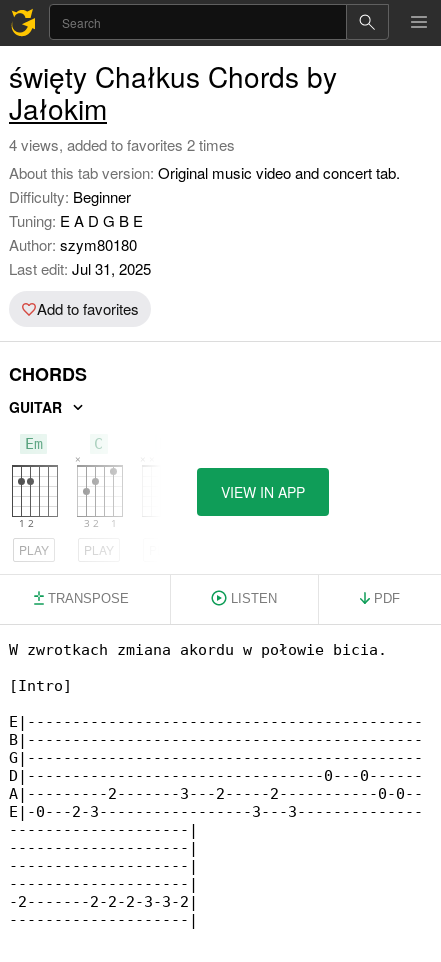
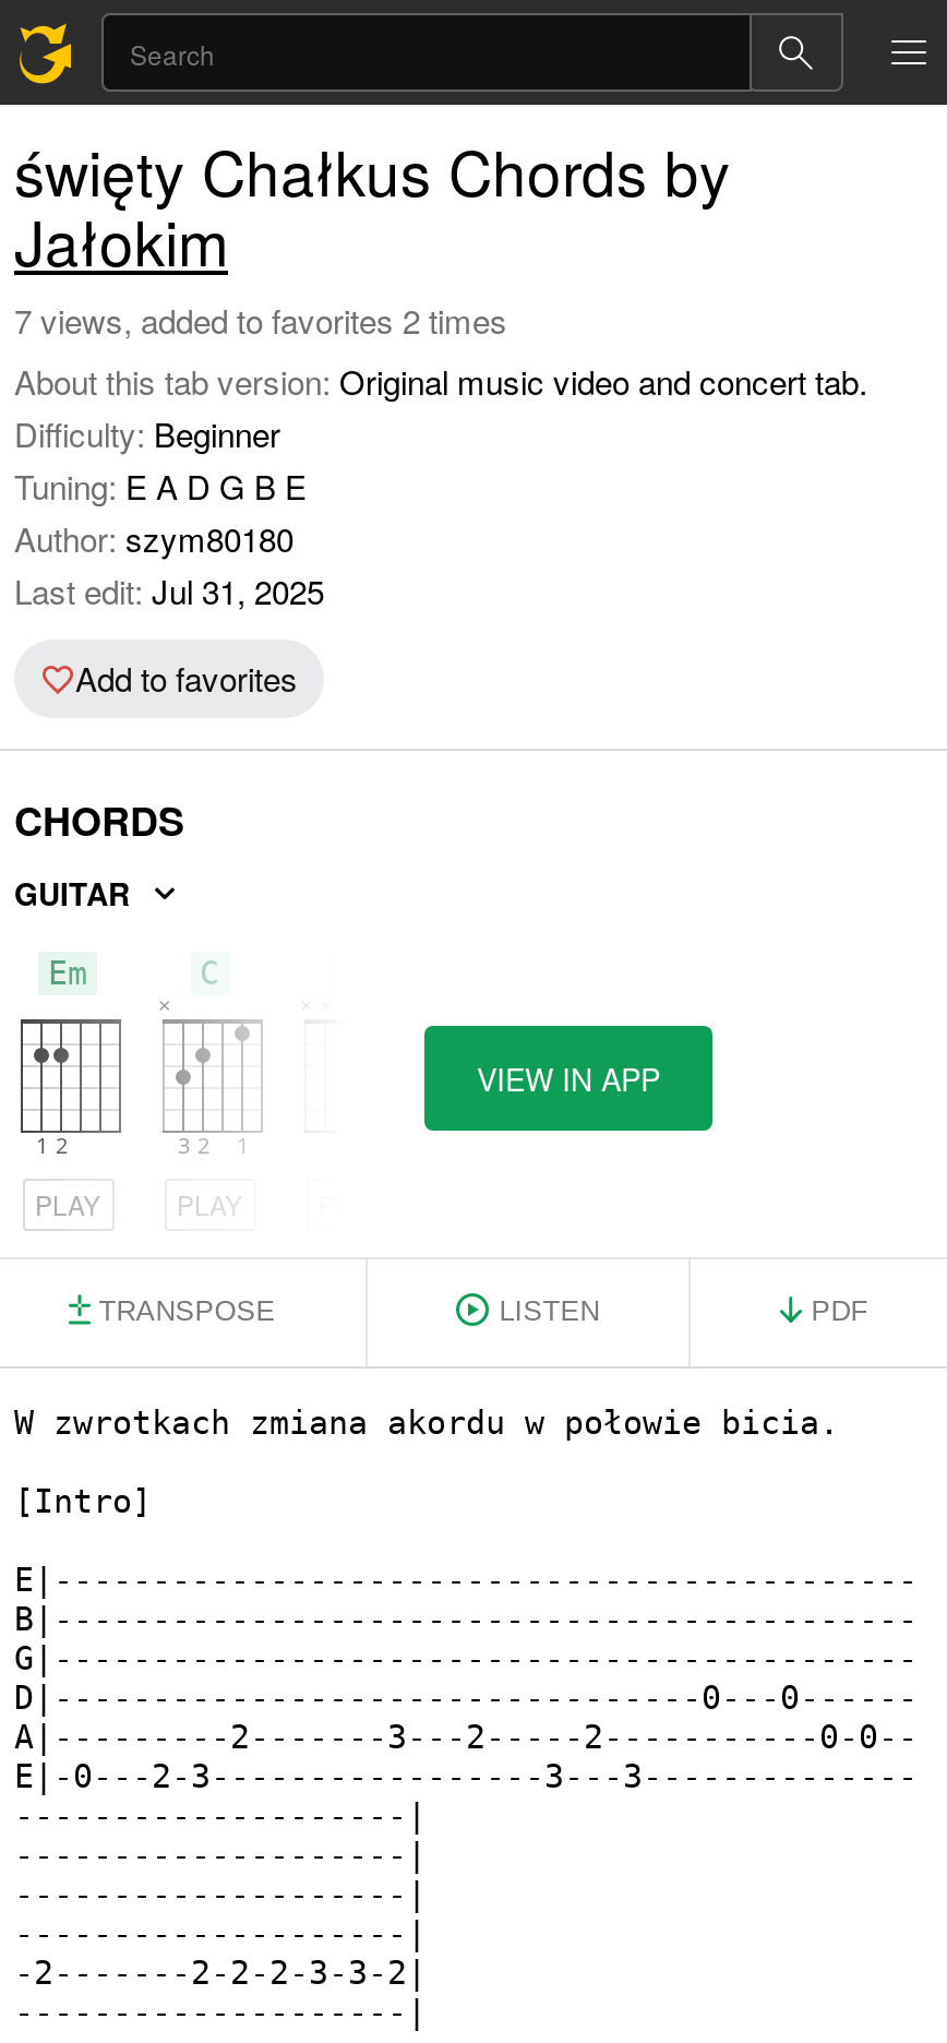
- 4 views, added to favorites 2 times
+ 7 views, added to favorites 2 times
